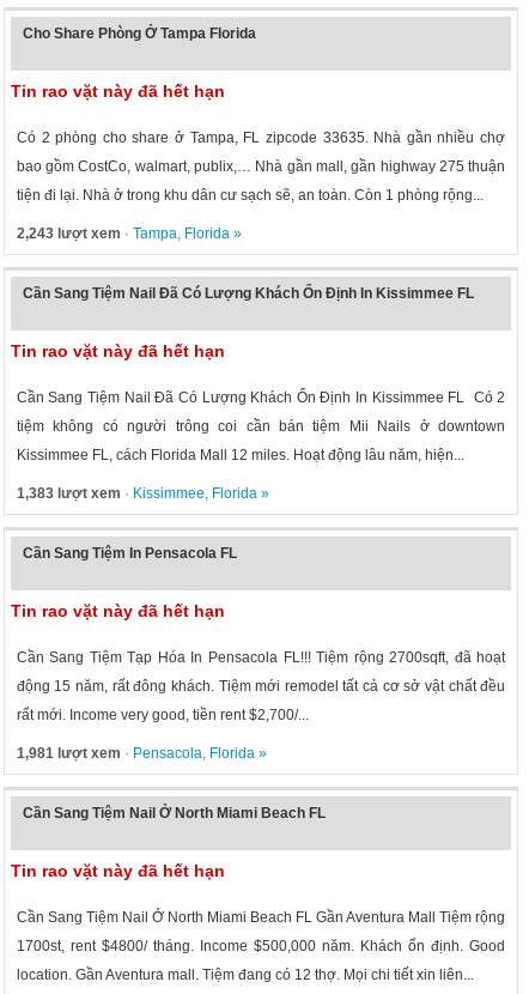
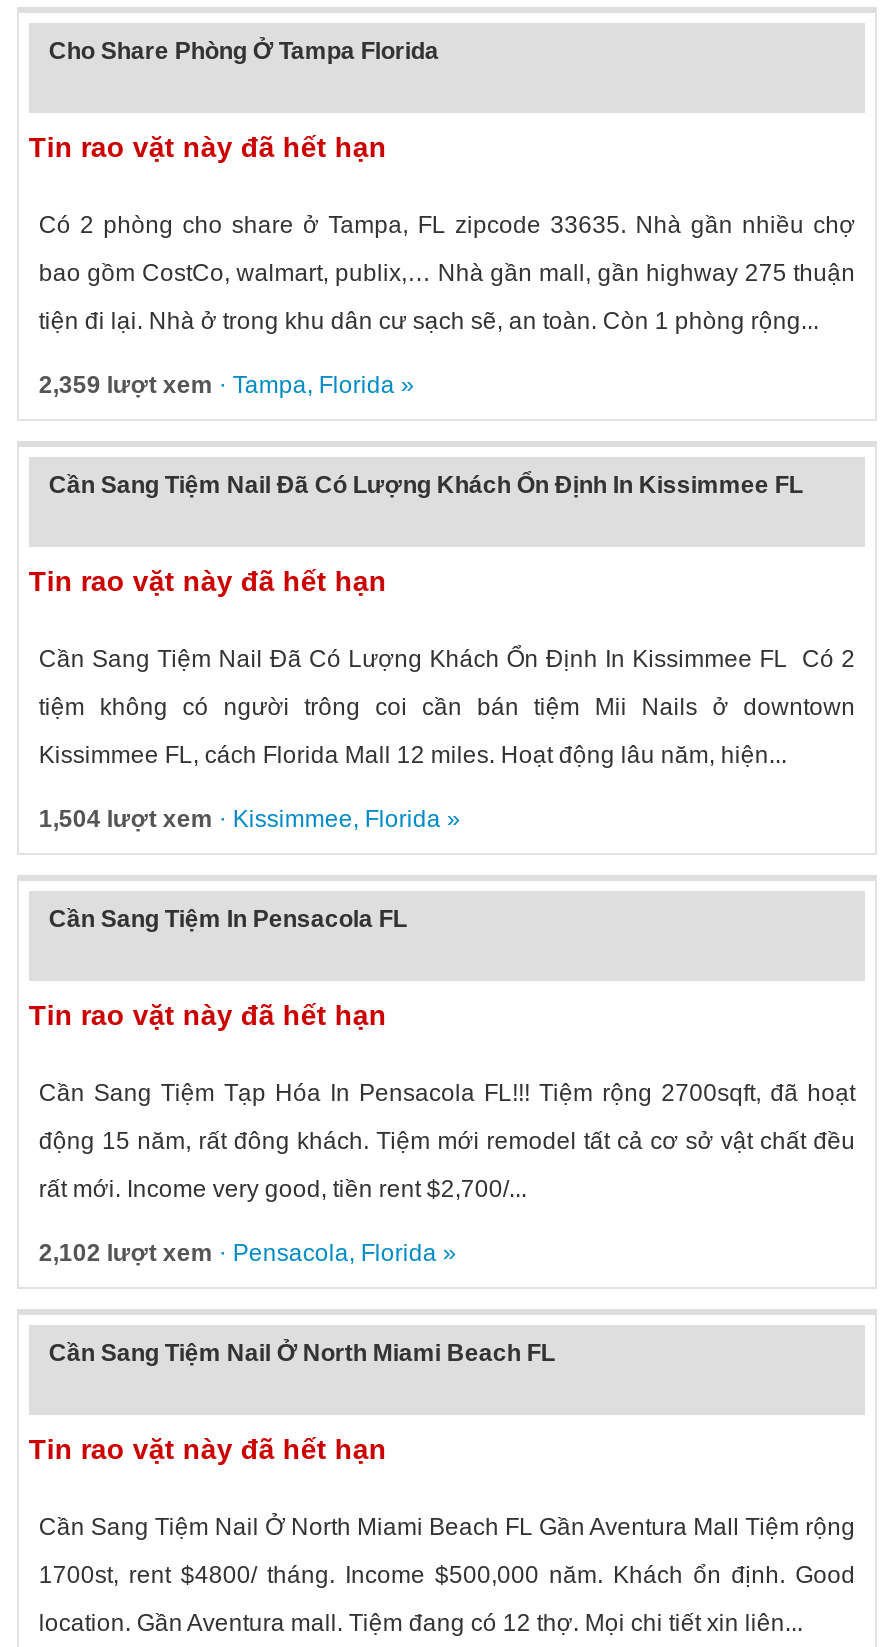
- 2,243 lượt xem · Tampa, Florida»
+ 2,359 lượt xem · Tampa, Florida»

- 1,383 lượt xem · Kissimmee, Florida»
+ 1,504 lượt xem · Kissimmee, Florida»

- 1,981 lượt xem · Pensacola, Florida»
+ 2,102 lượt xem · Pensacola, Florida»
